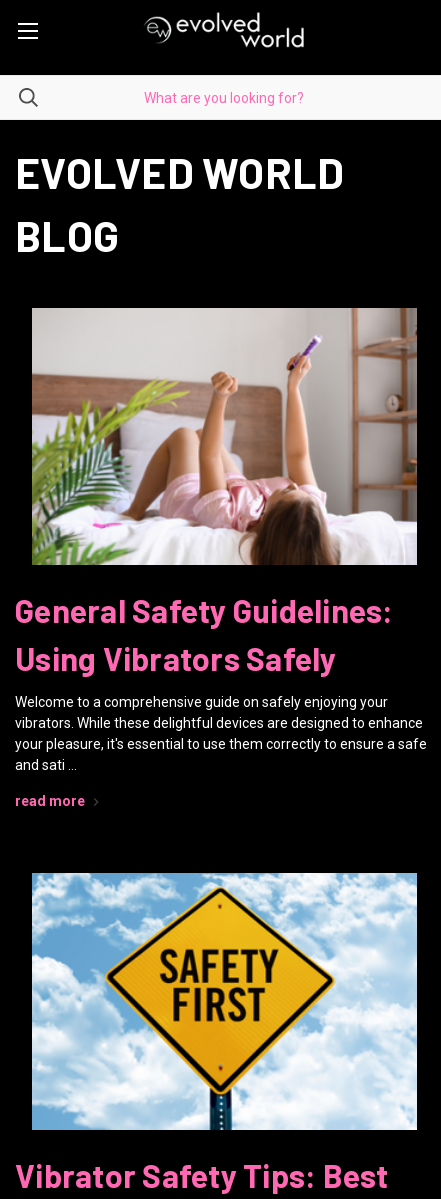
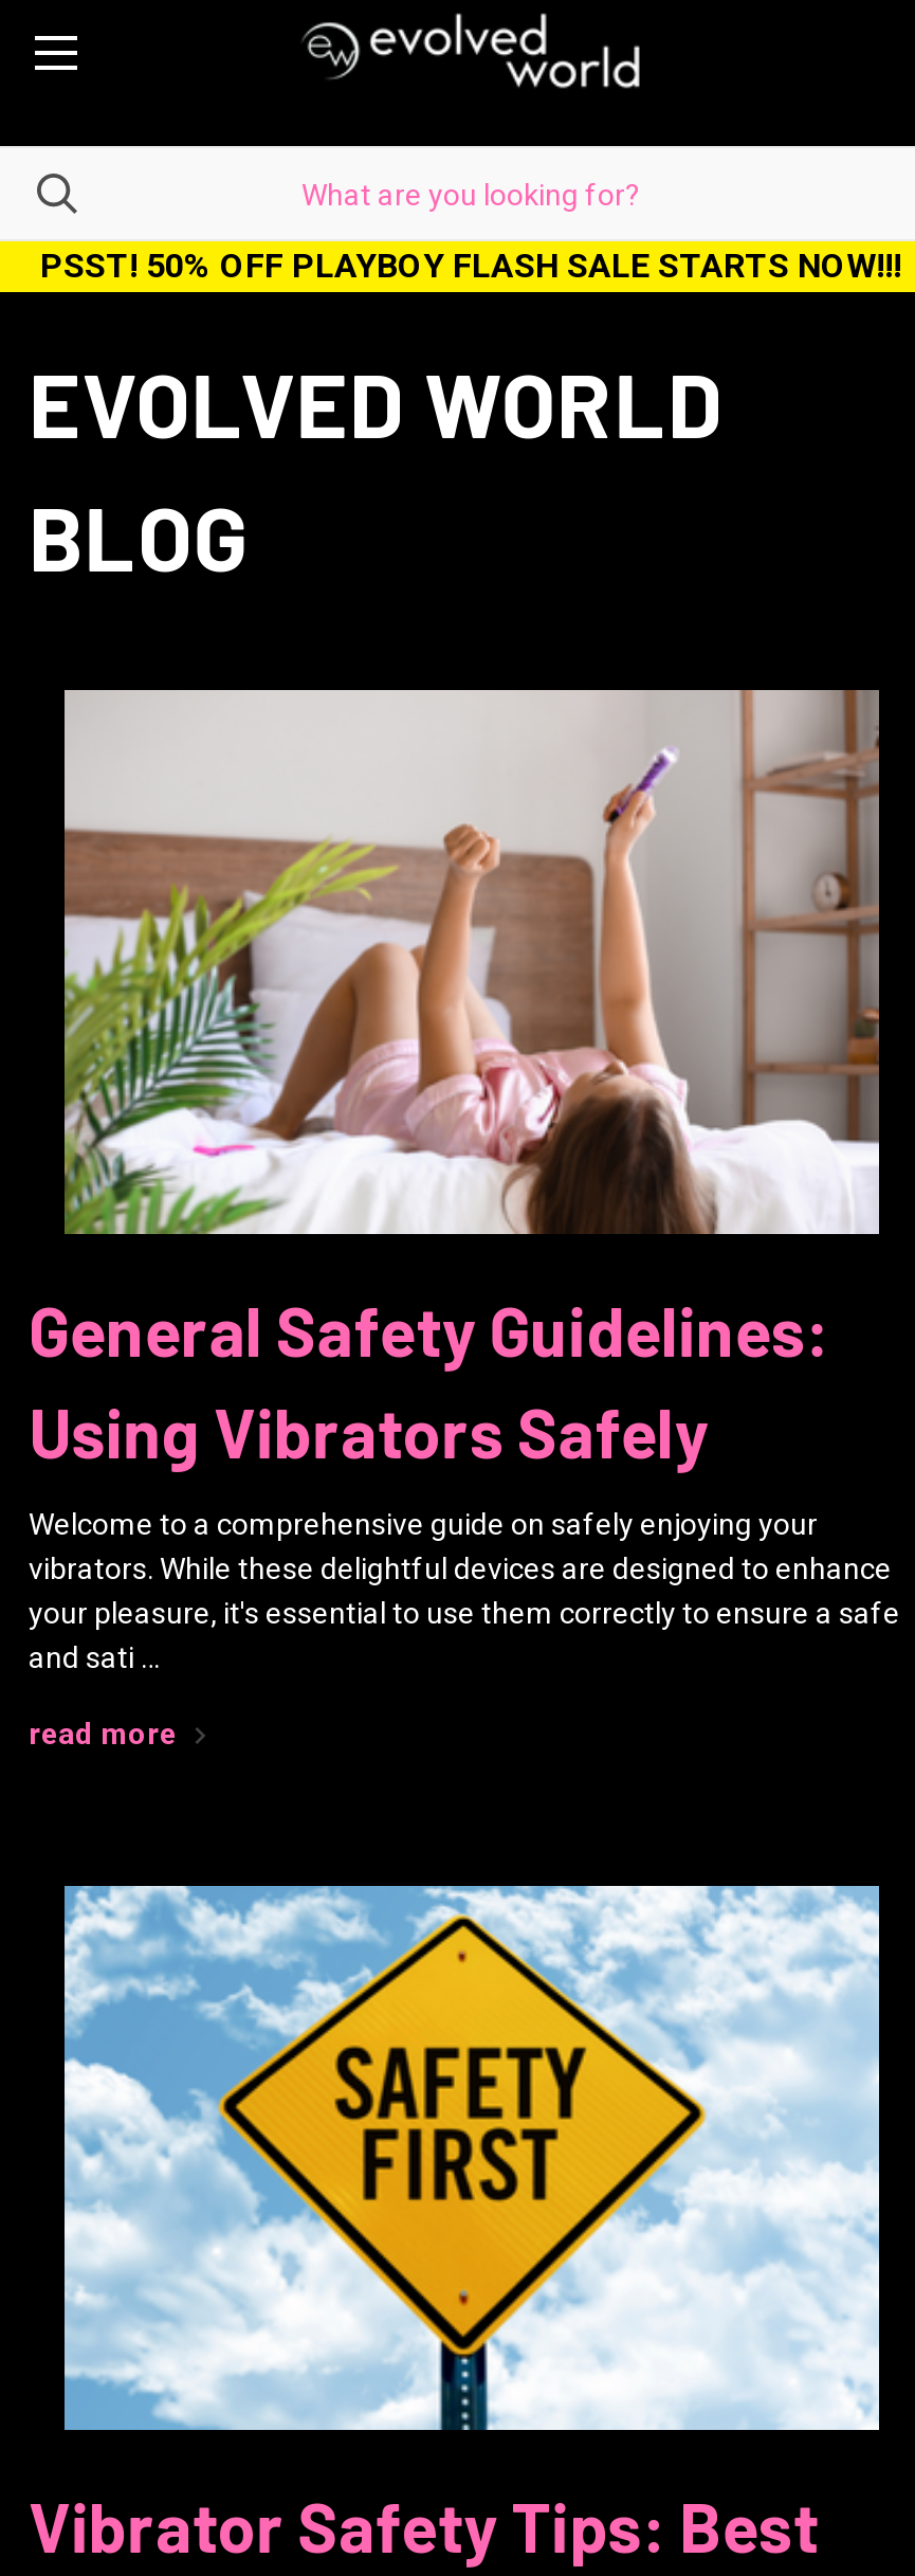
+ PSST! 50% OFF PLAYBOY FLASH SALE STARTS NOW!!!
